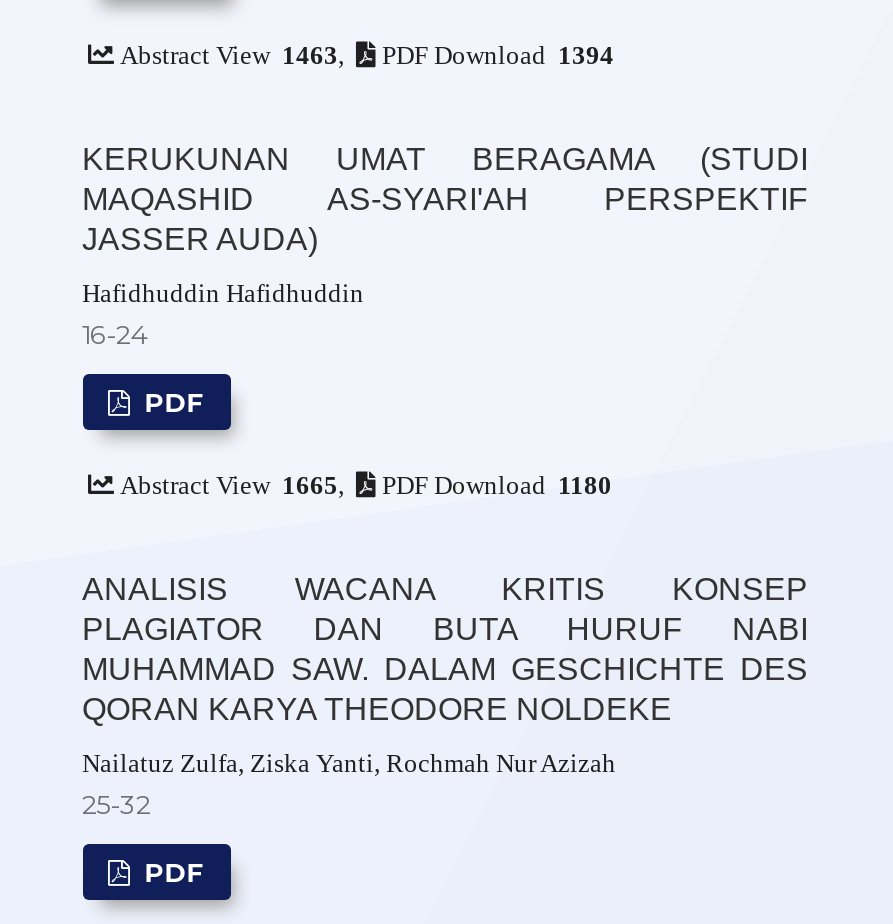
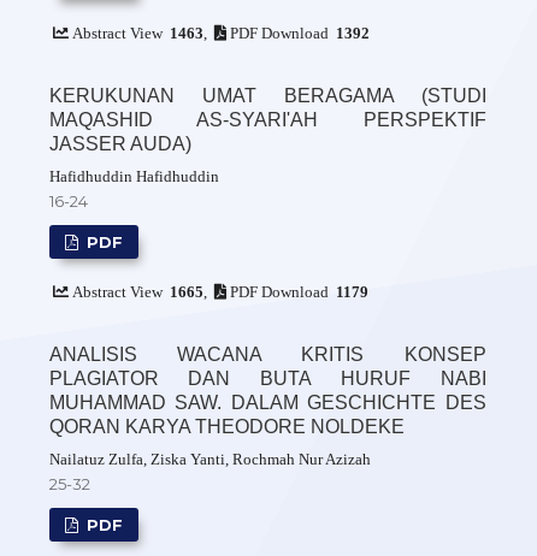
- Abstract View 1463, PDF Download 1394
+ Abstract View 1463, PDF Download 1392

- Abstract View 1665, PDF Download 1180
+ Abstract View 1665, PDF Download 1179
